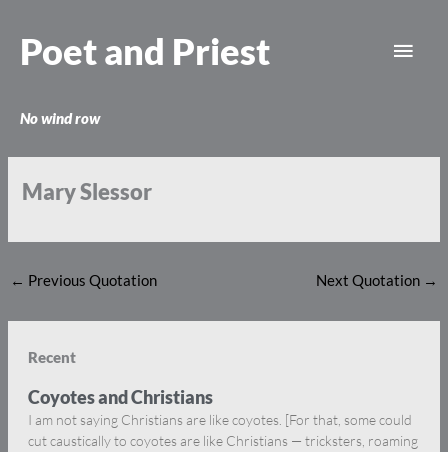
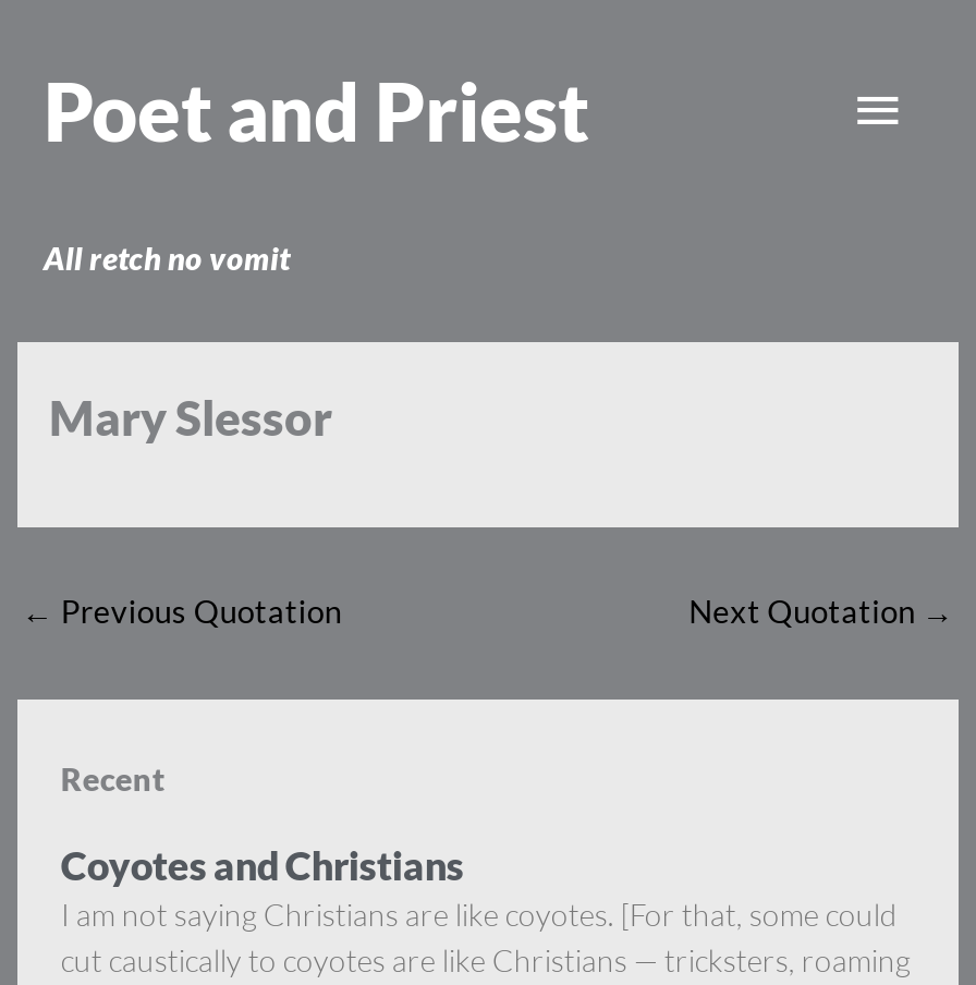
- No wind row
+ All retch no vomit
